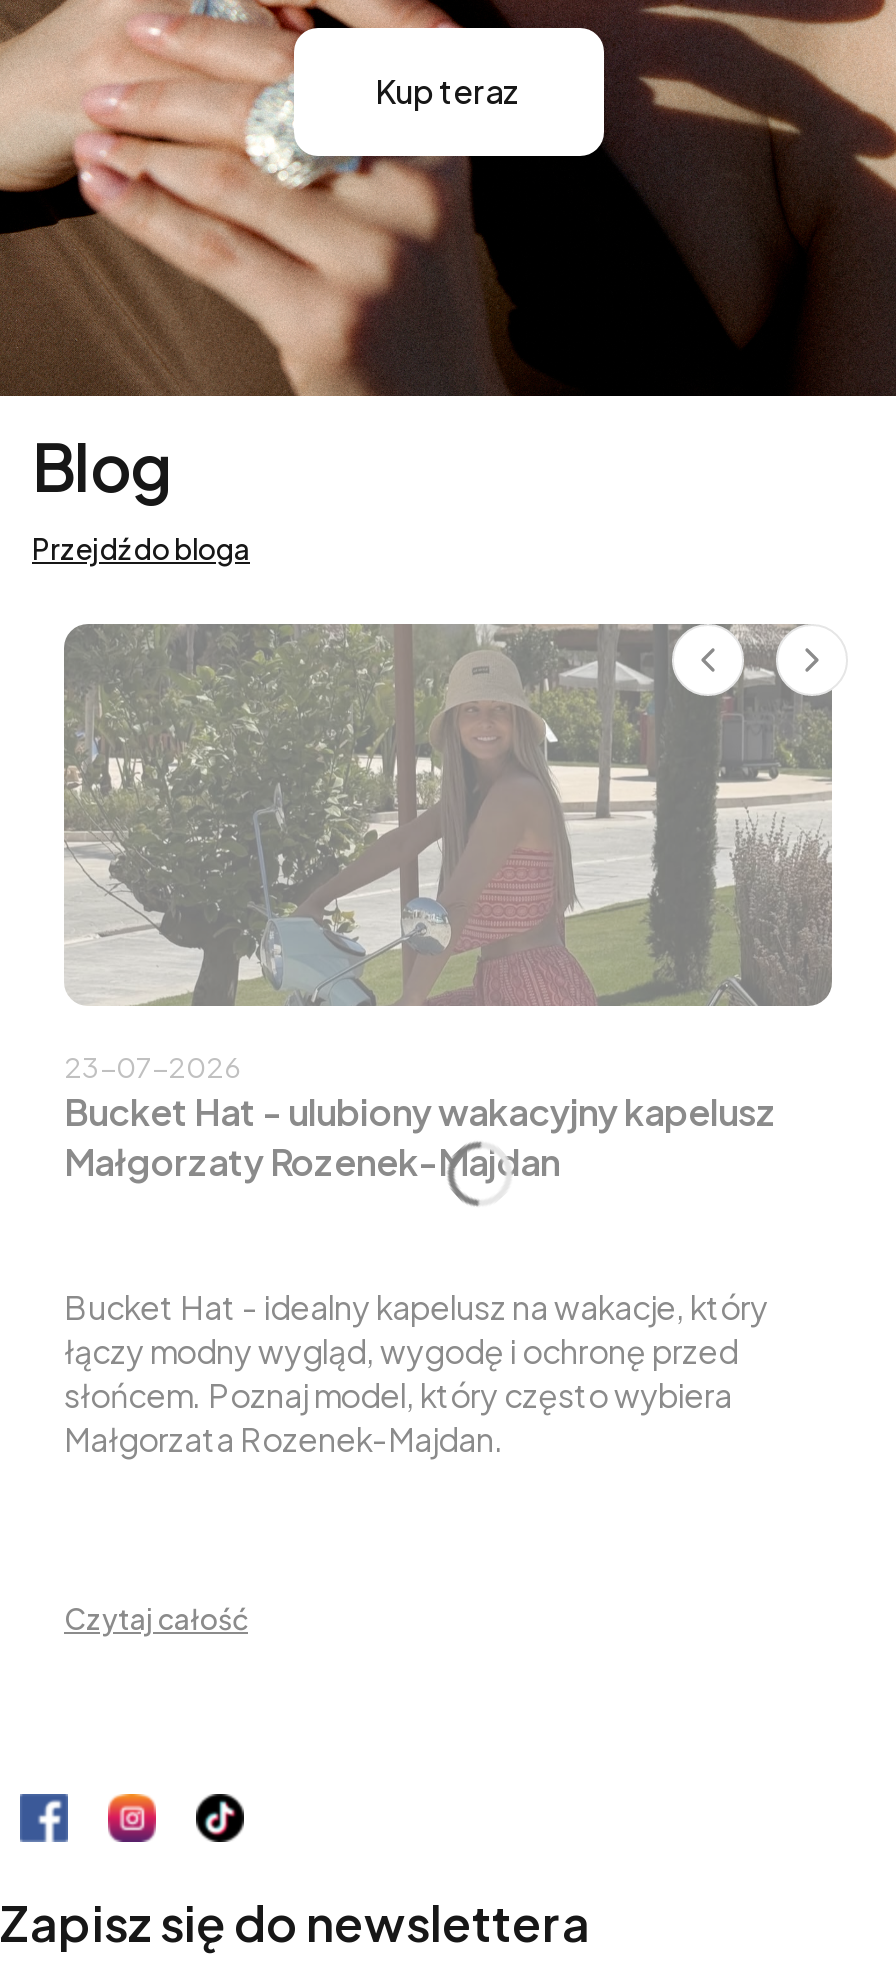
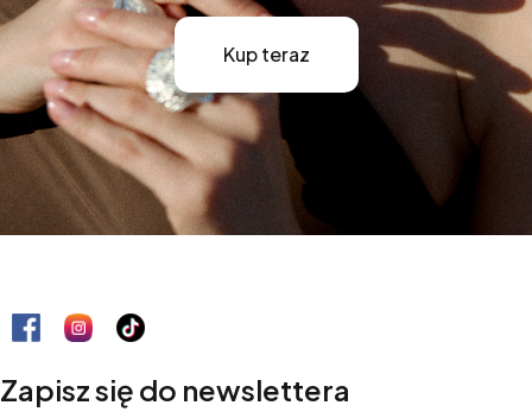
- Blog
- Przejdź do bloga

- [image]
- 23-07-2026
- Bucket Hat - ulubiony wakacyjny kapelusz
- Małgorzaty Rozenek-Majdan
- Bucket Hat - idealny kapelusz na wakacje, który
- łączy modny wygląd, wygodę i ochronę przed
- słońcem. Poznaj model, który często wybiera
- Małgorzata Rozenek-Majdan.

- Czytaj całość
